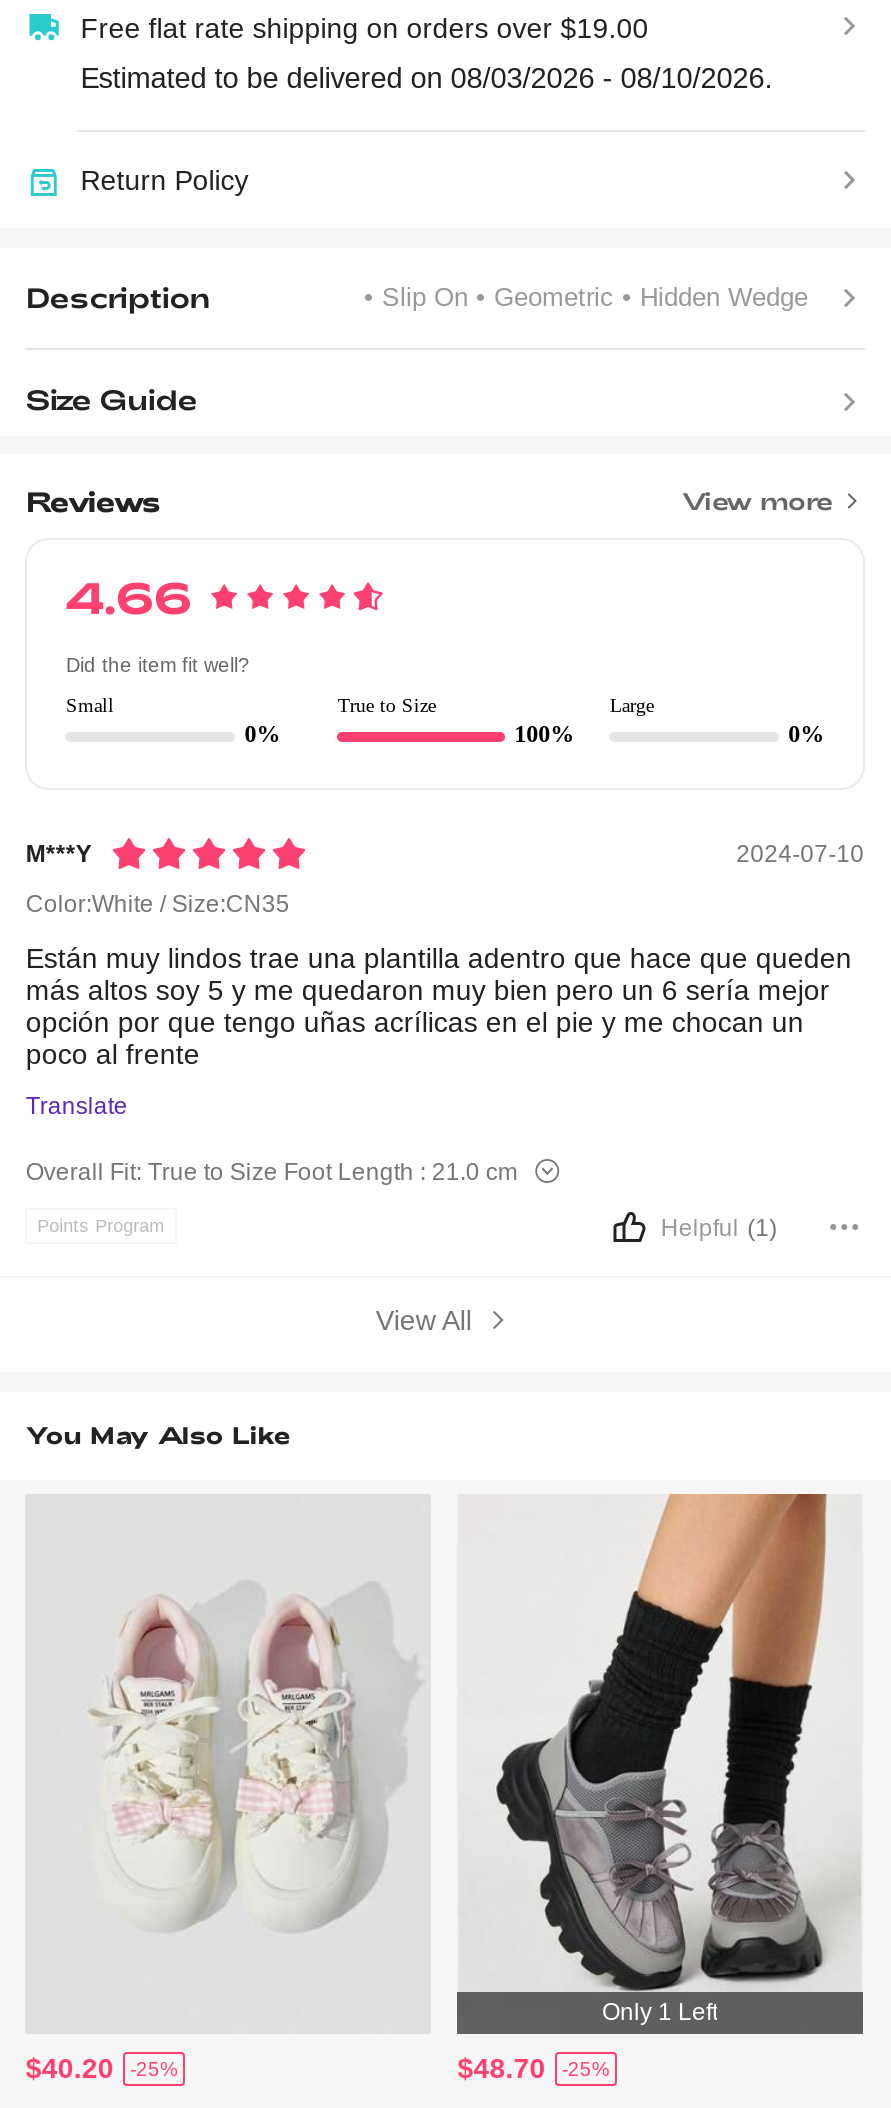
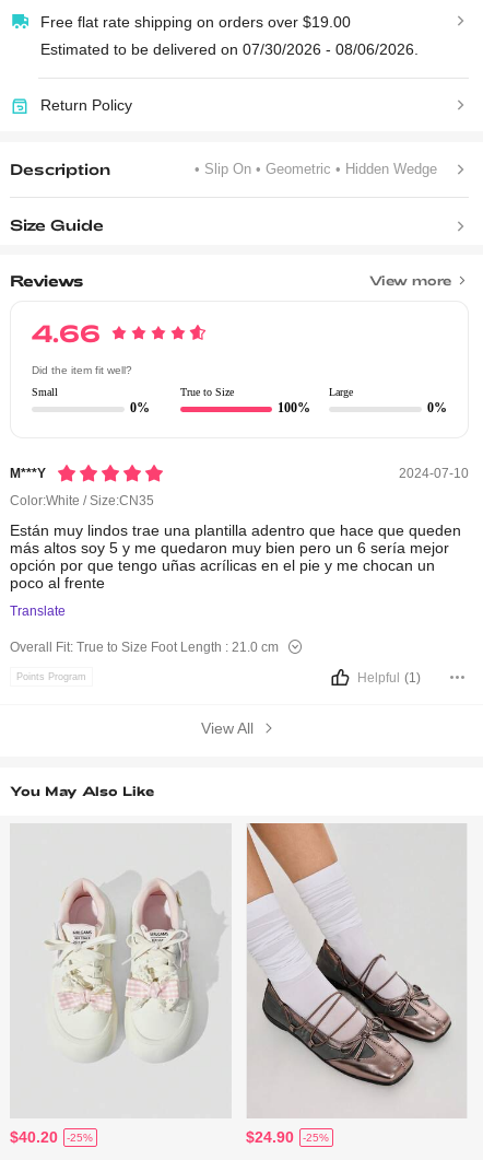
- Estimated to be delivered on 08/03/2026 - 08/10/2026.
+ Estimated to be delivered on 07/30/2026 - 08/06/2026.

- [image]
- Only 1 Left
- $48.70
+ [image]
+ $24.90
